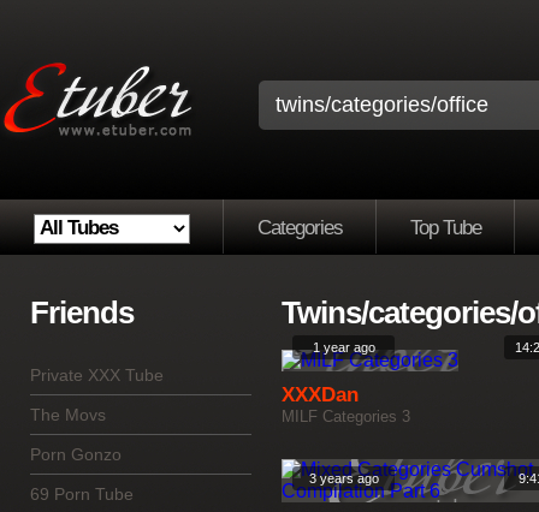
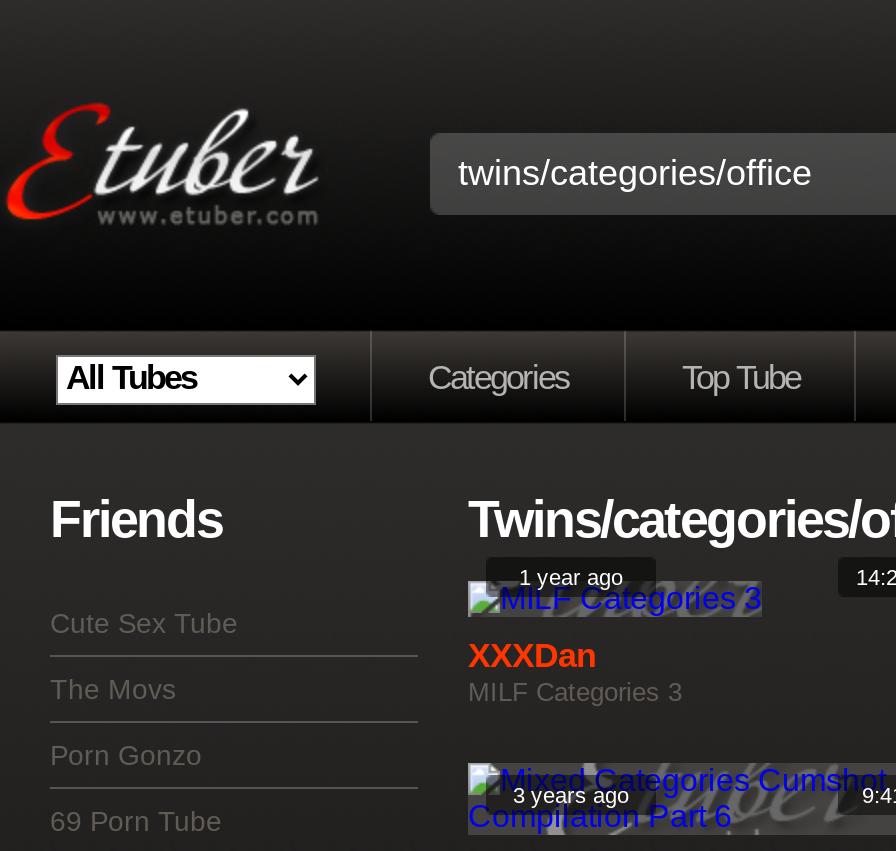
- Private XXX Tube
+ Cute Sex Tube
